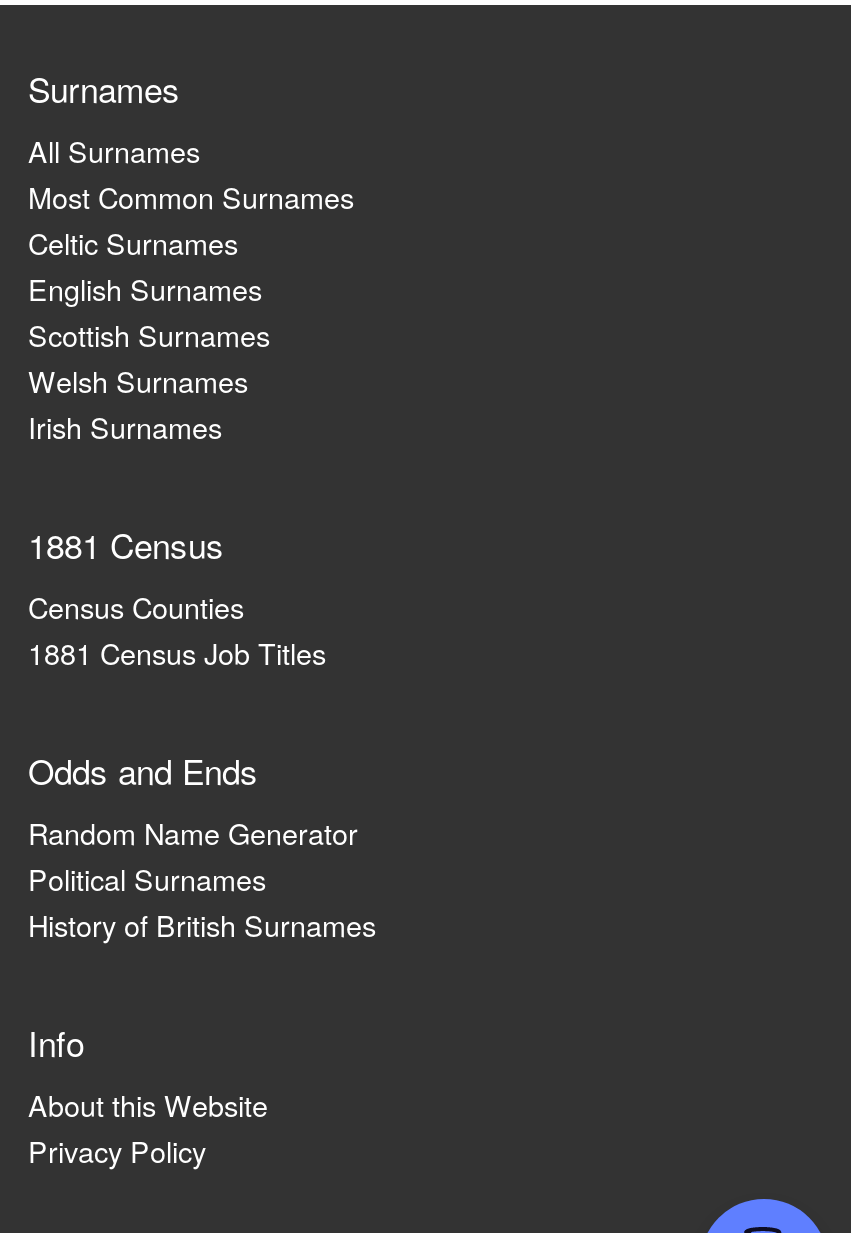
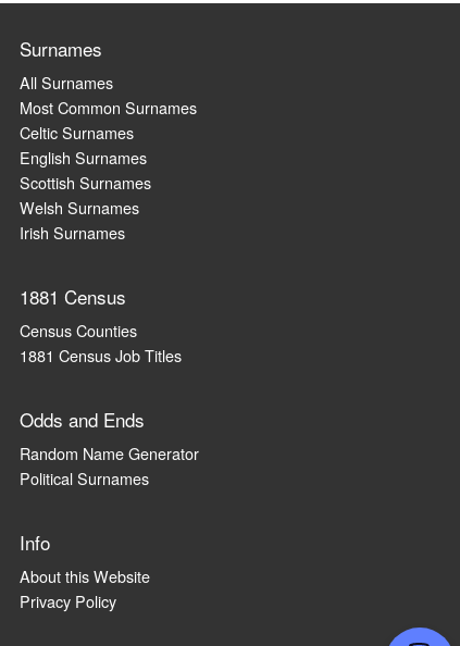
- History of British Surnames
